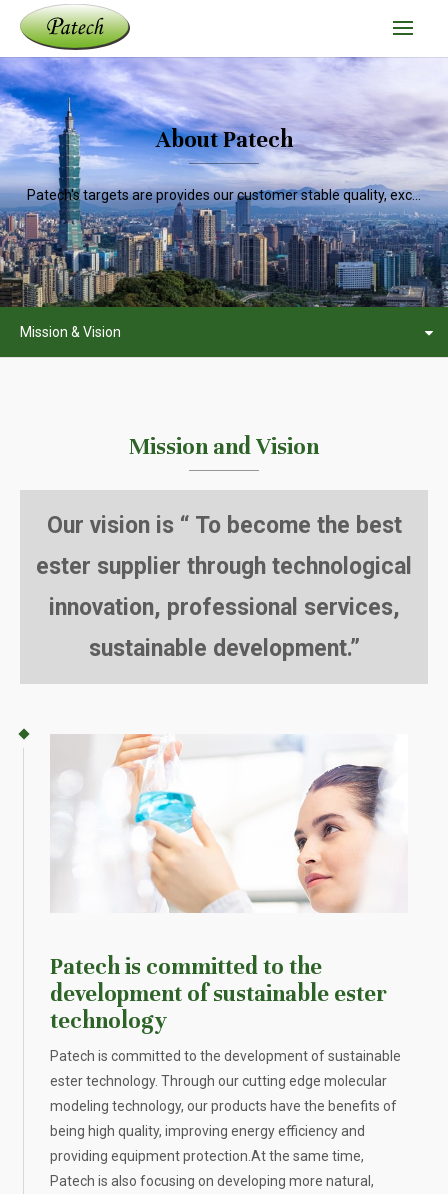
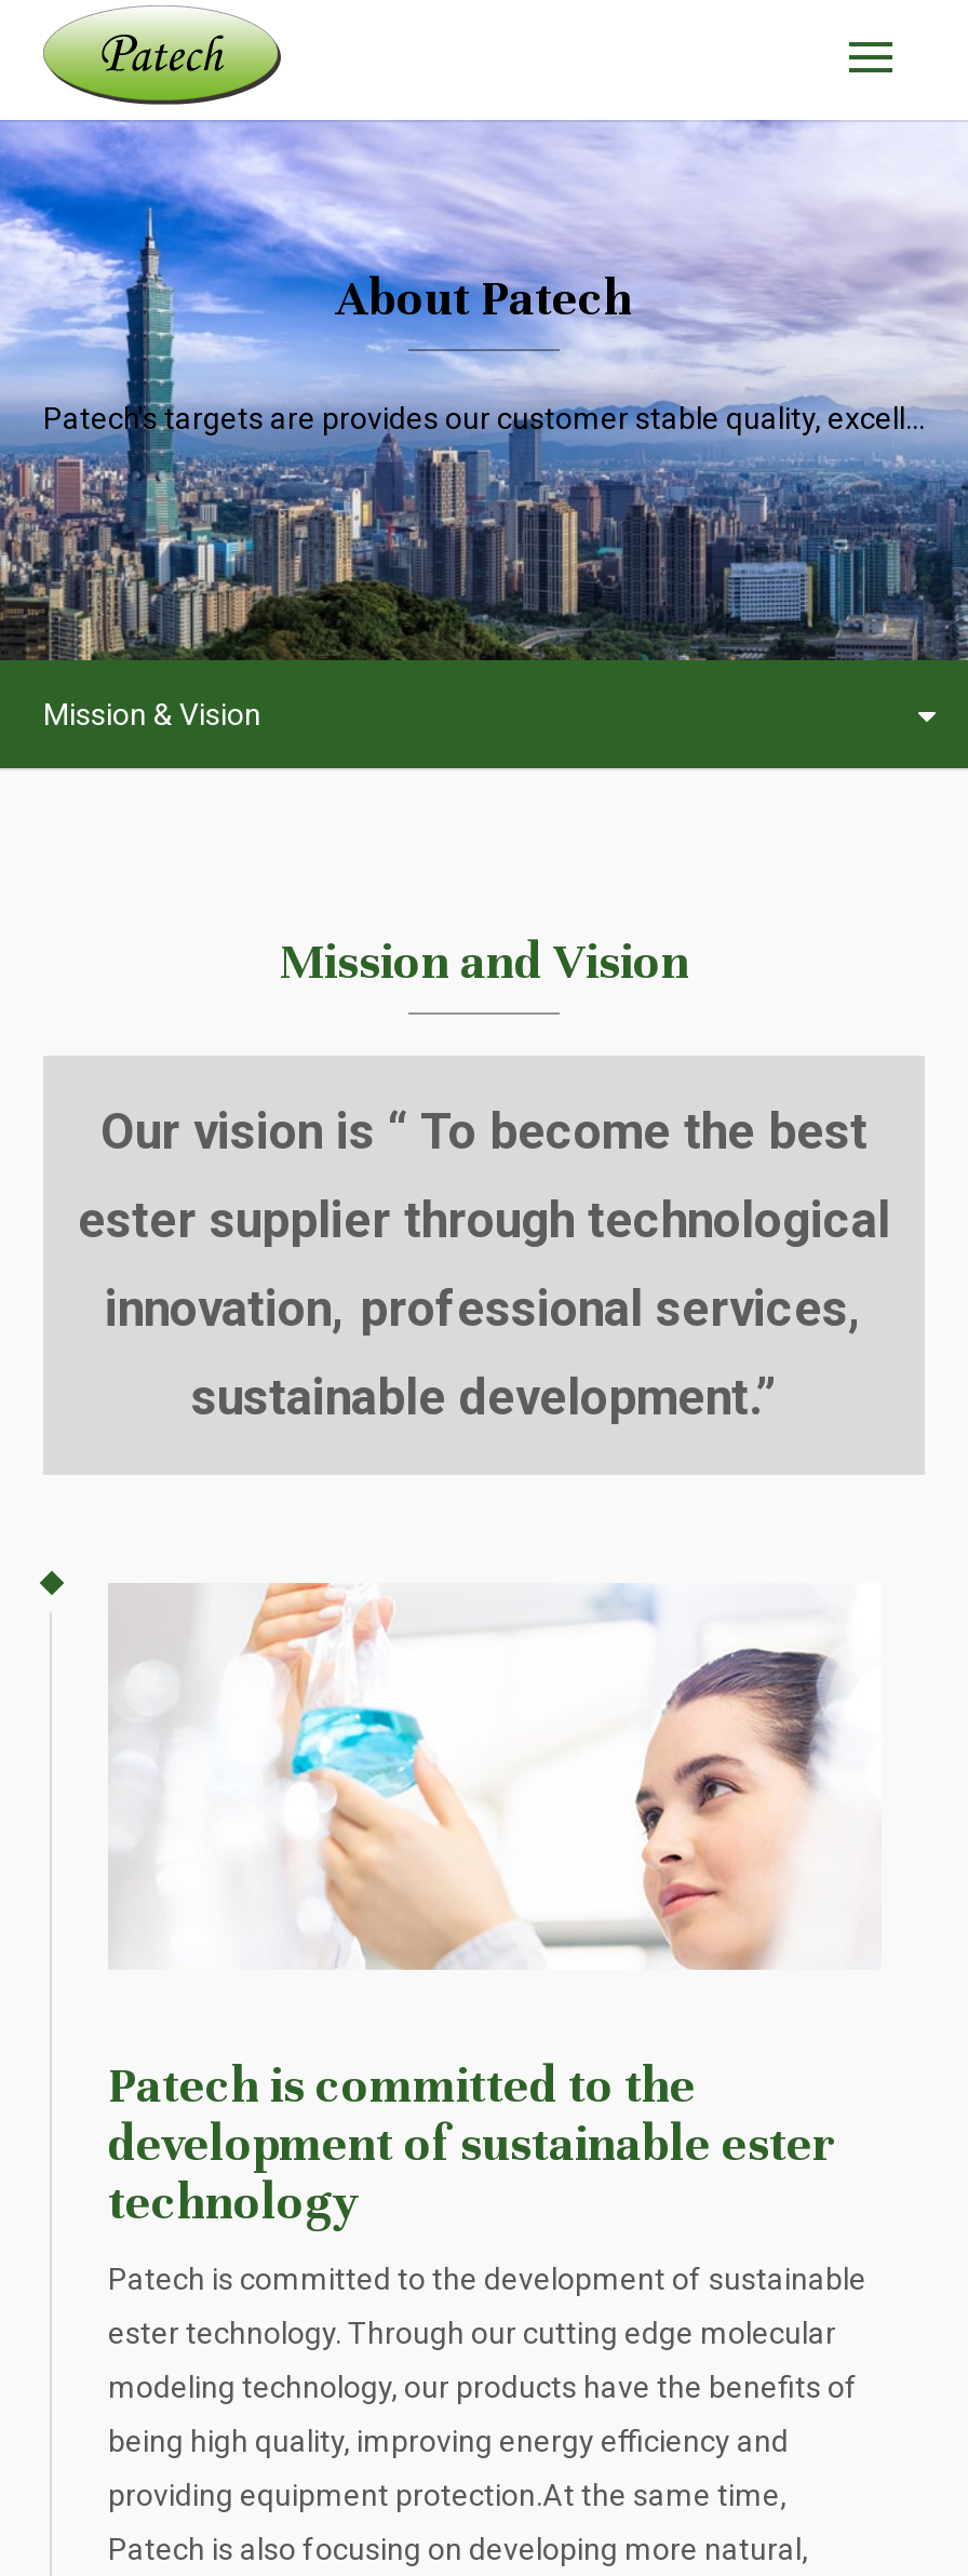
- Patech's targets are provides our customer stable quality, exc...
+ Patech's targets are provides our customer stable quality, excell...
